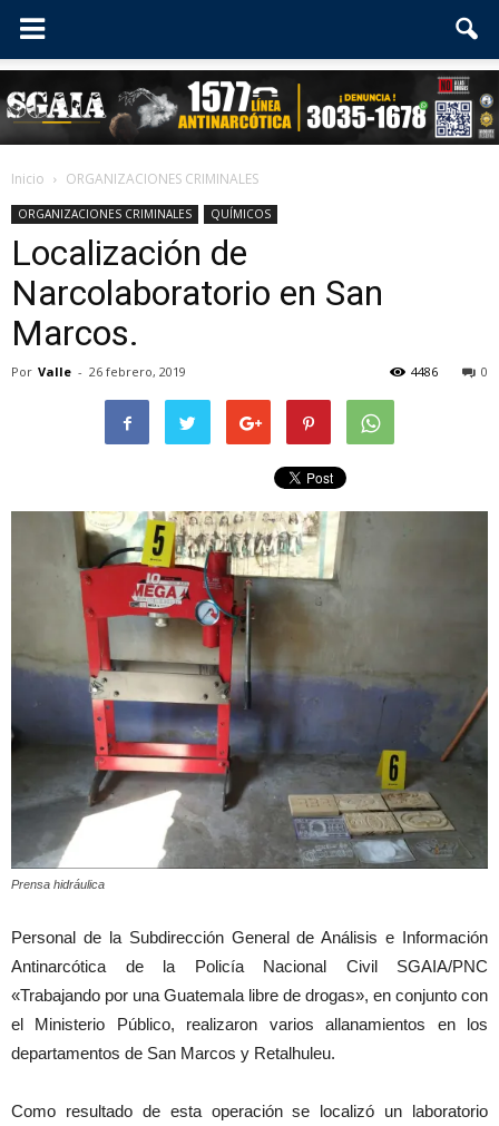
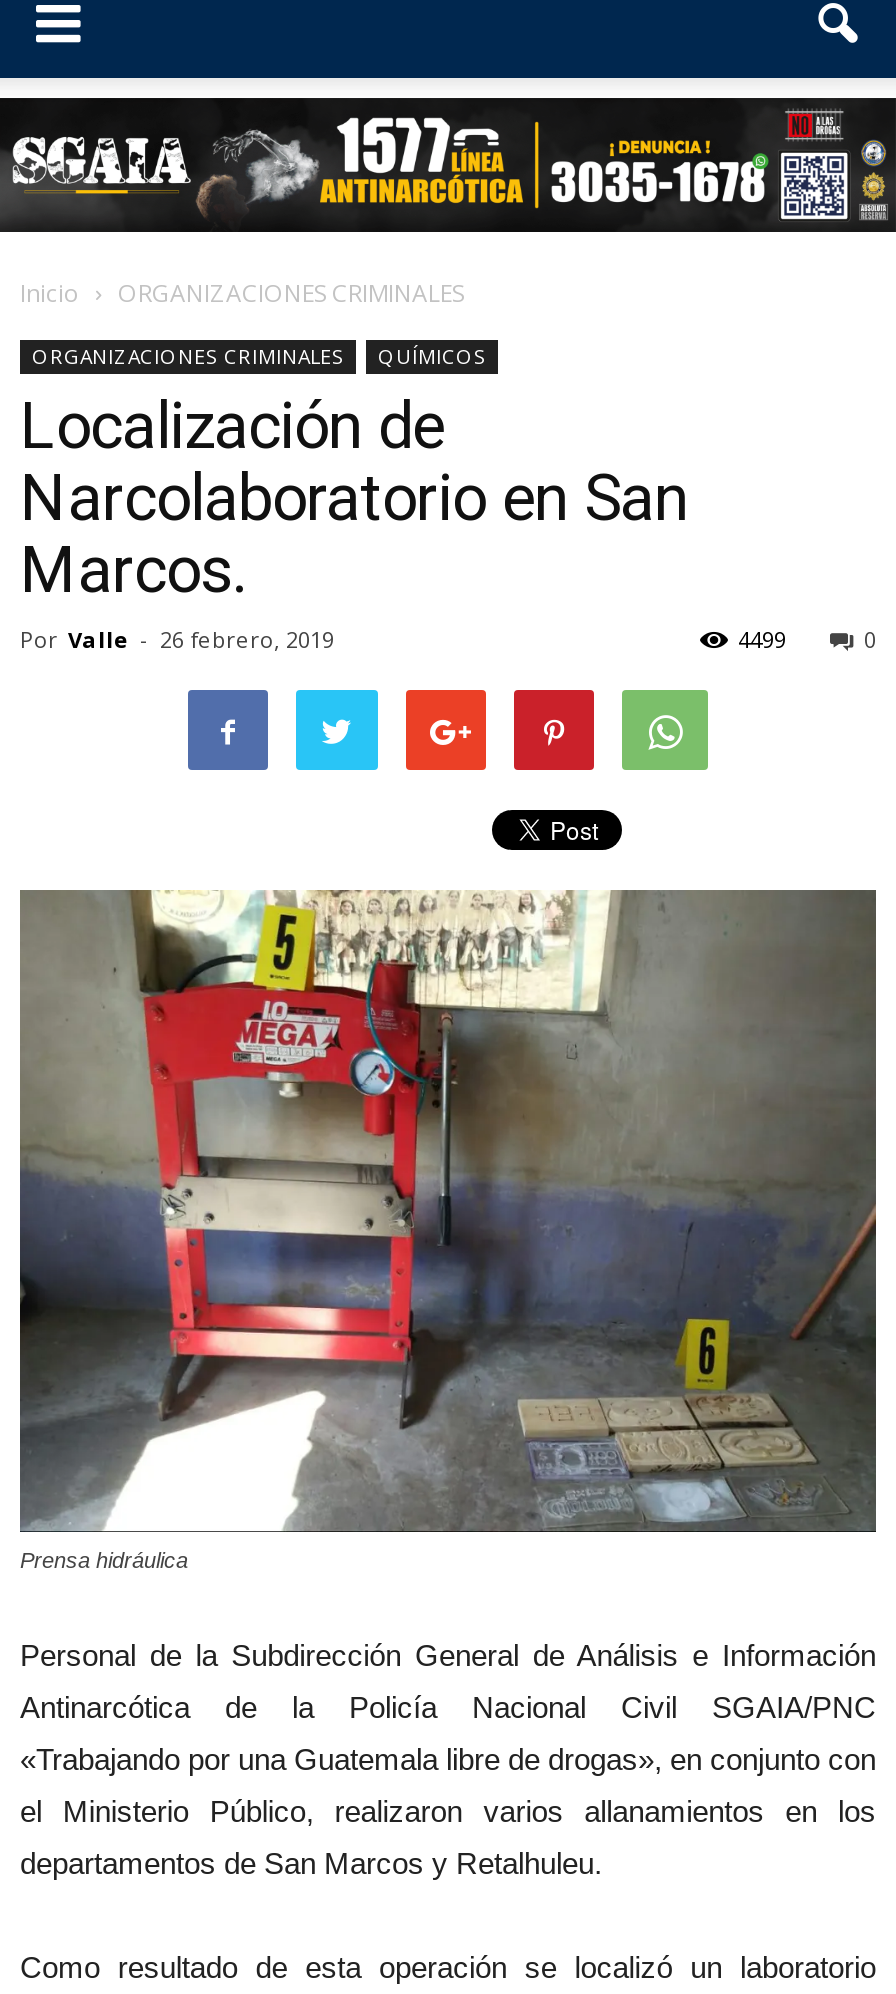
- 4486
+ 4499
